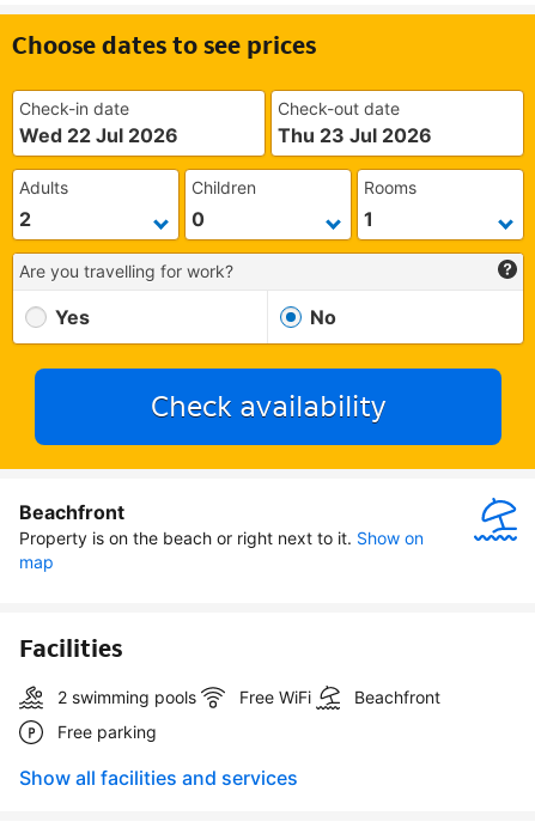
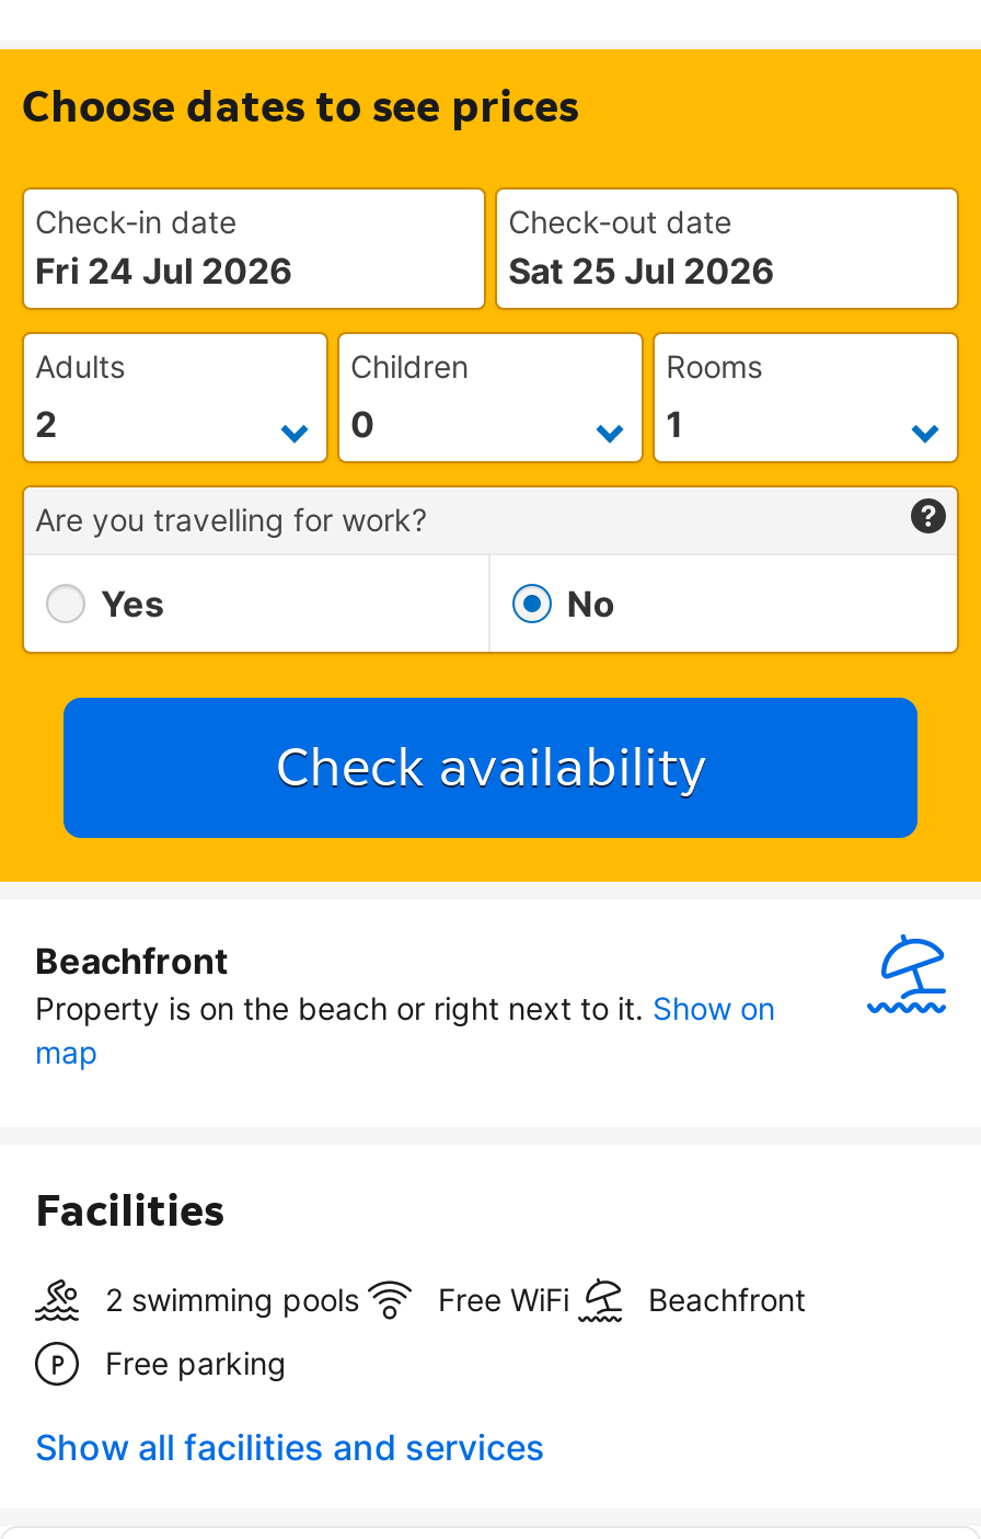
- Wed 22 Jul 2026
+ Fri 24 Jul 2026

- Thu 23 Jul 2026
+ Sat 25 Jul 2026
